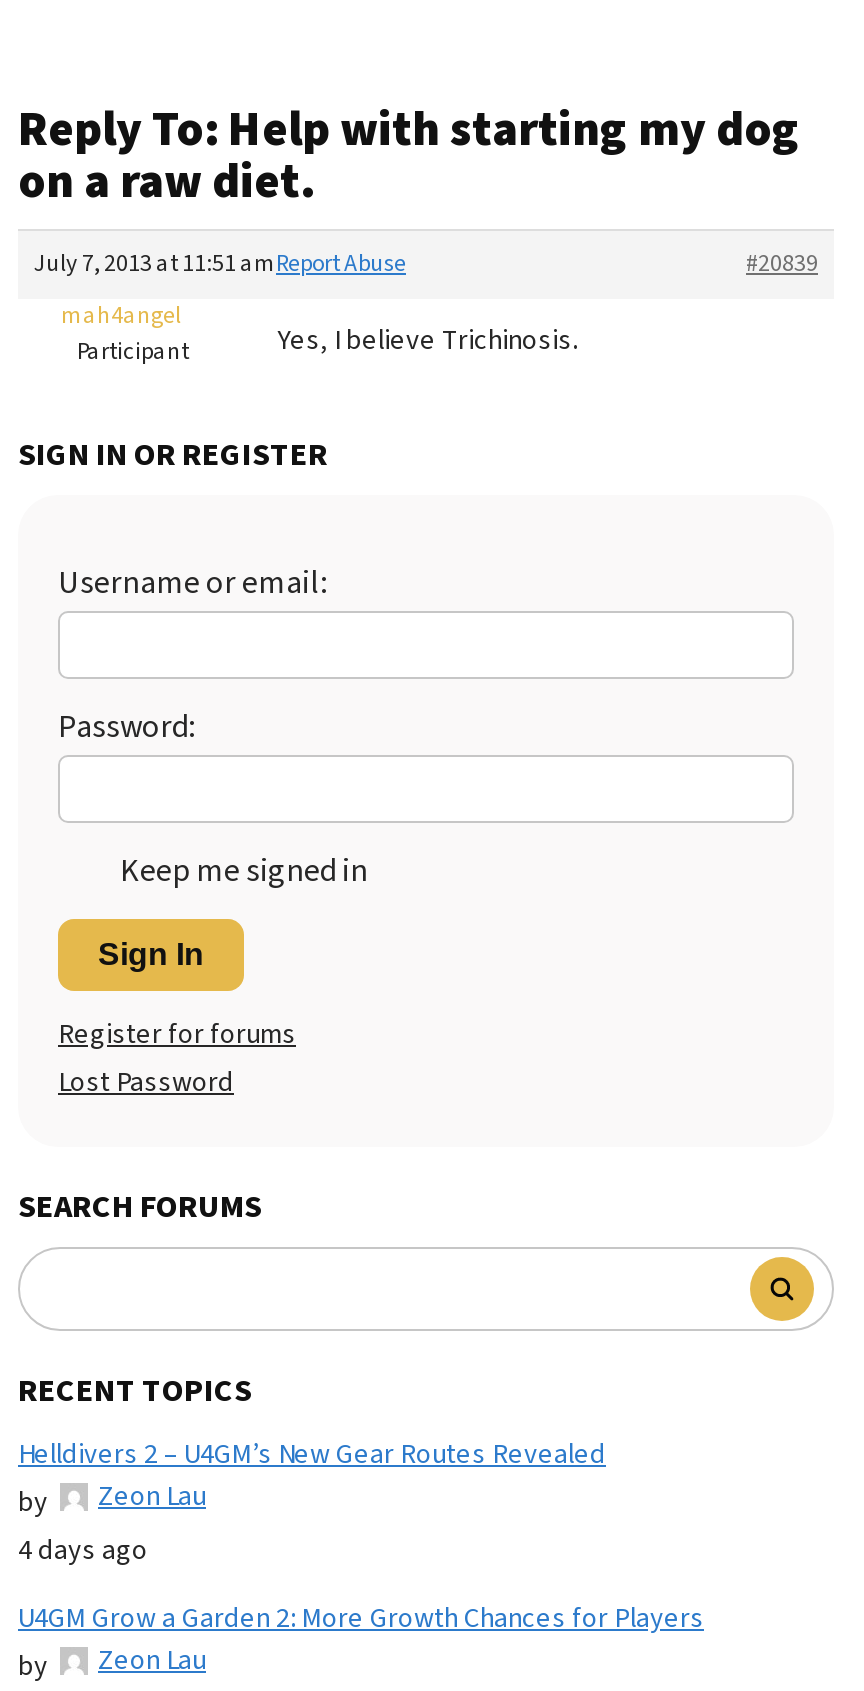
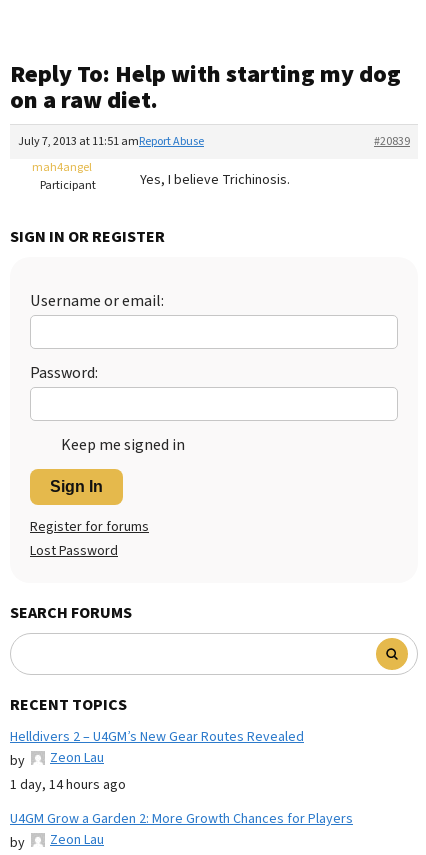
- 4 days ago
+ 1 day, 14 hours ago
